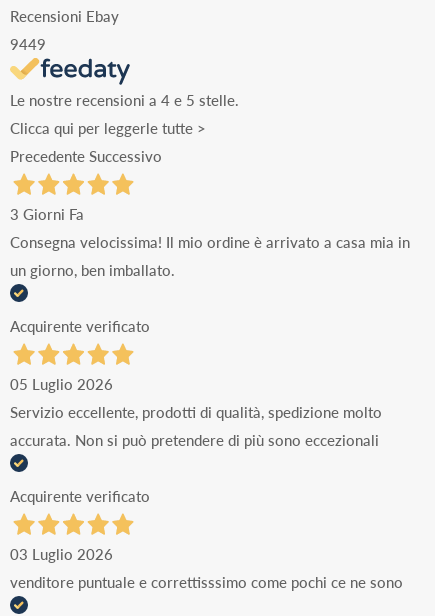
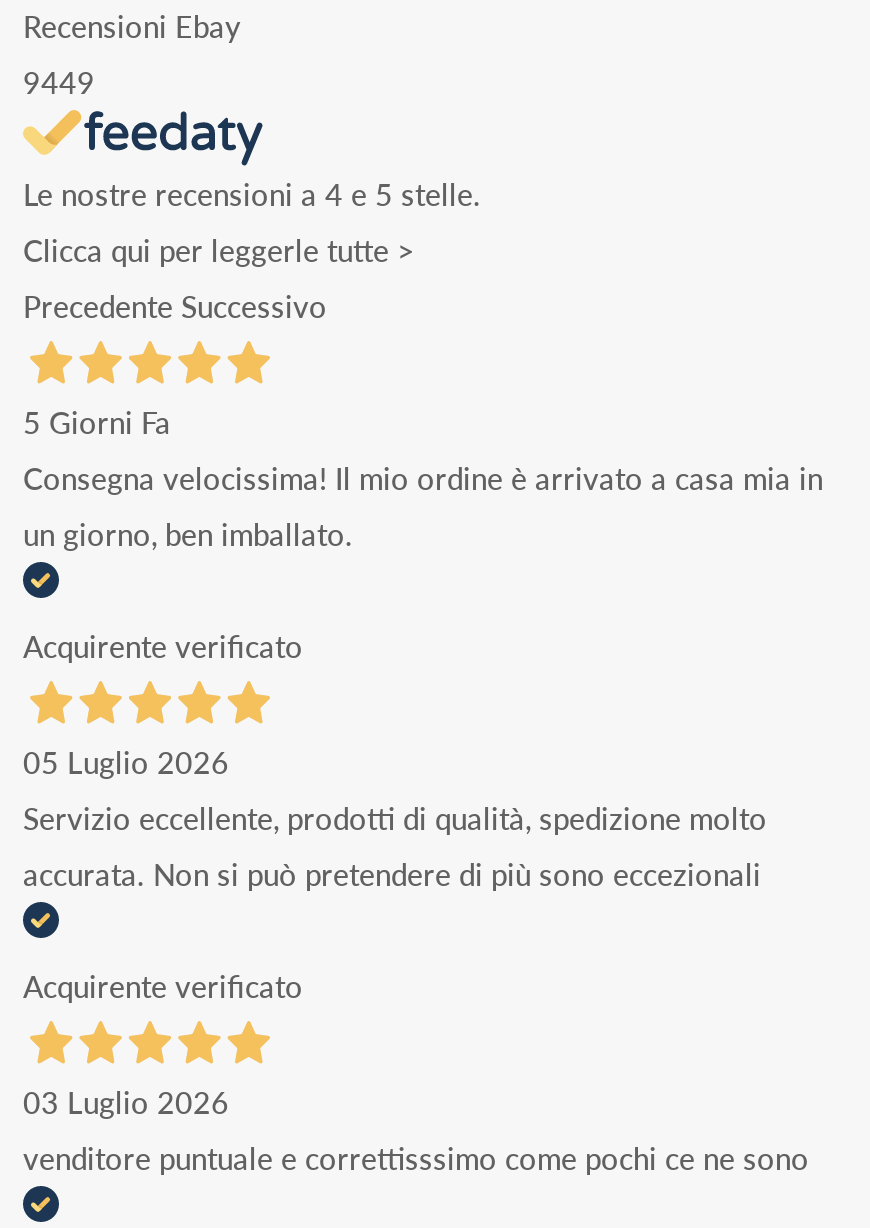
- 3 Giorni Fa
+ 5 Giorni Fa
